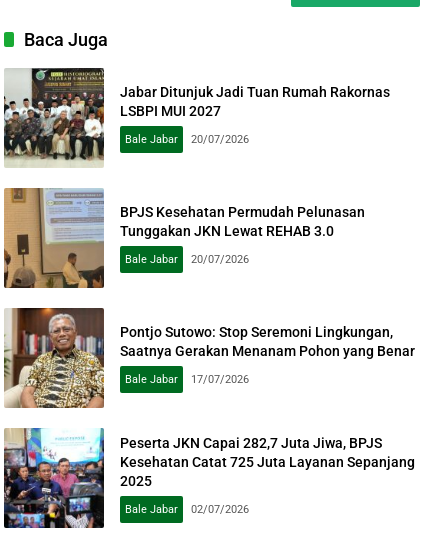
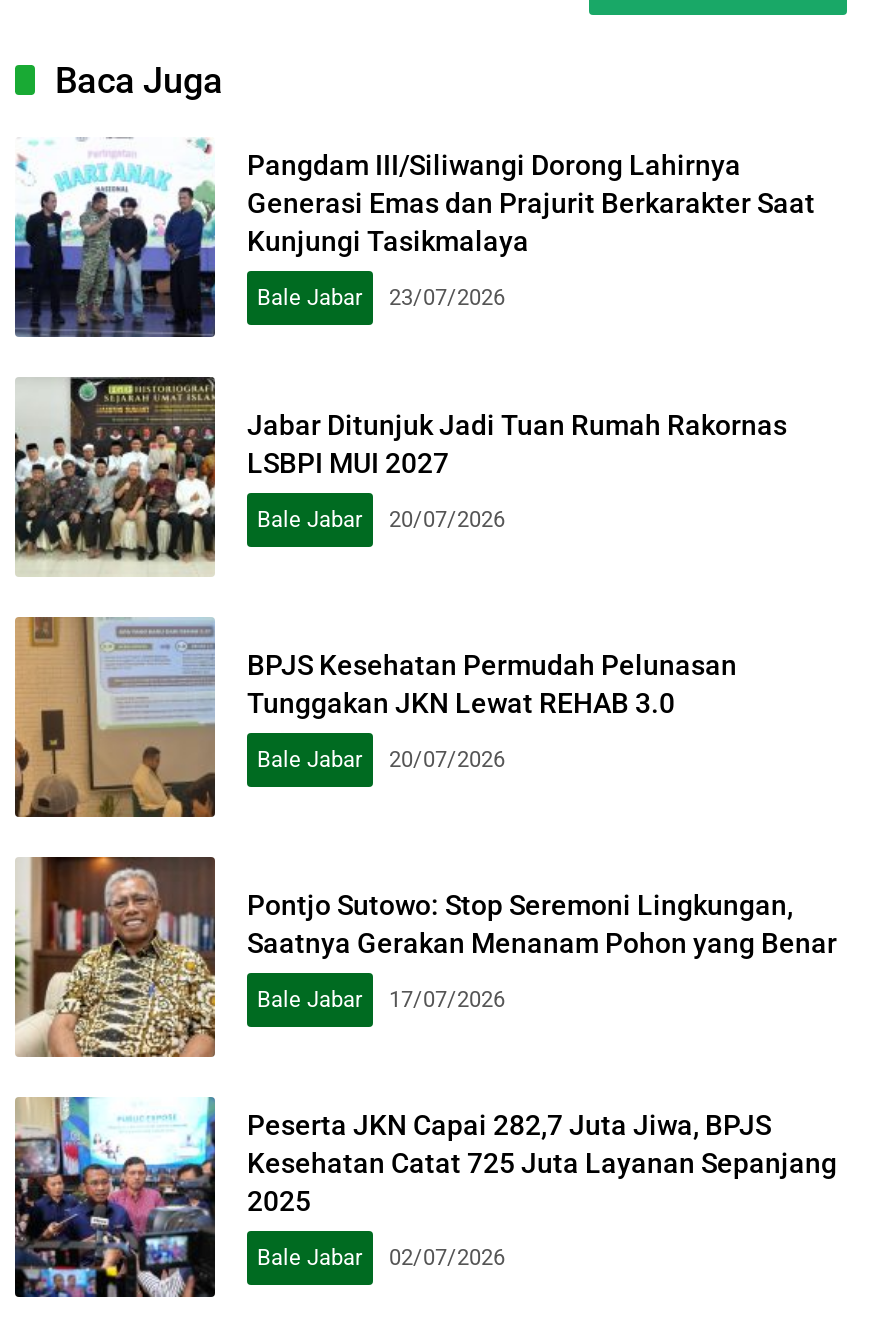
+ [image]
+ Pangdam III/Siliwangi Dorong Lahirnya
+ Generasi Emas dan Prajurit Berkarakter Saat
+ Kunjungi Tasikmalaya
+ Bale Jabar
+ 23/07/2026
